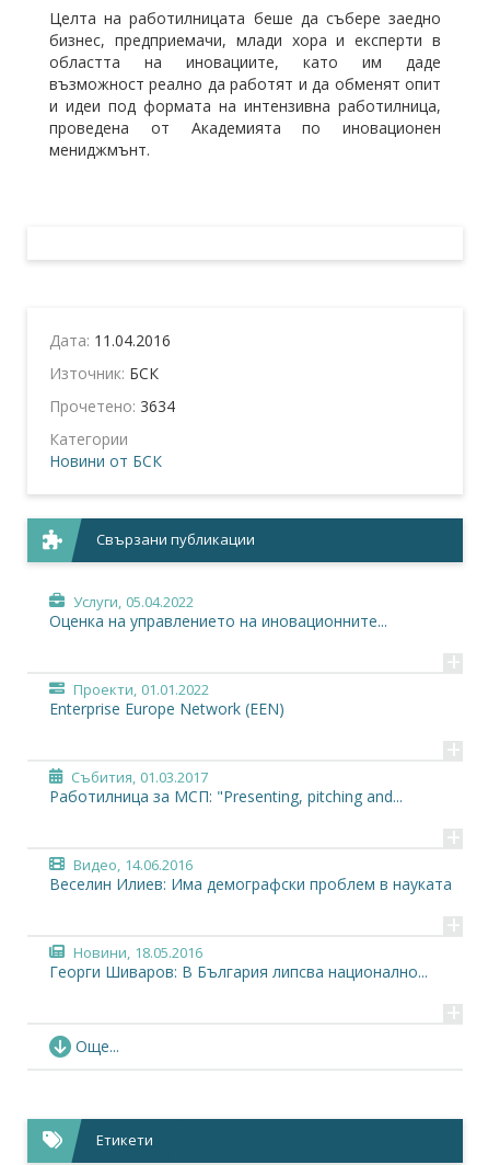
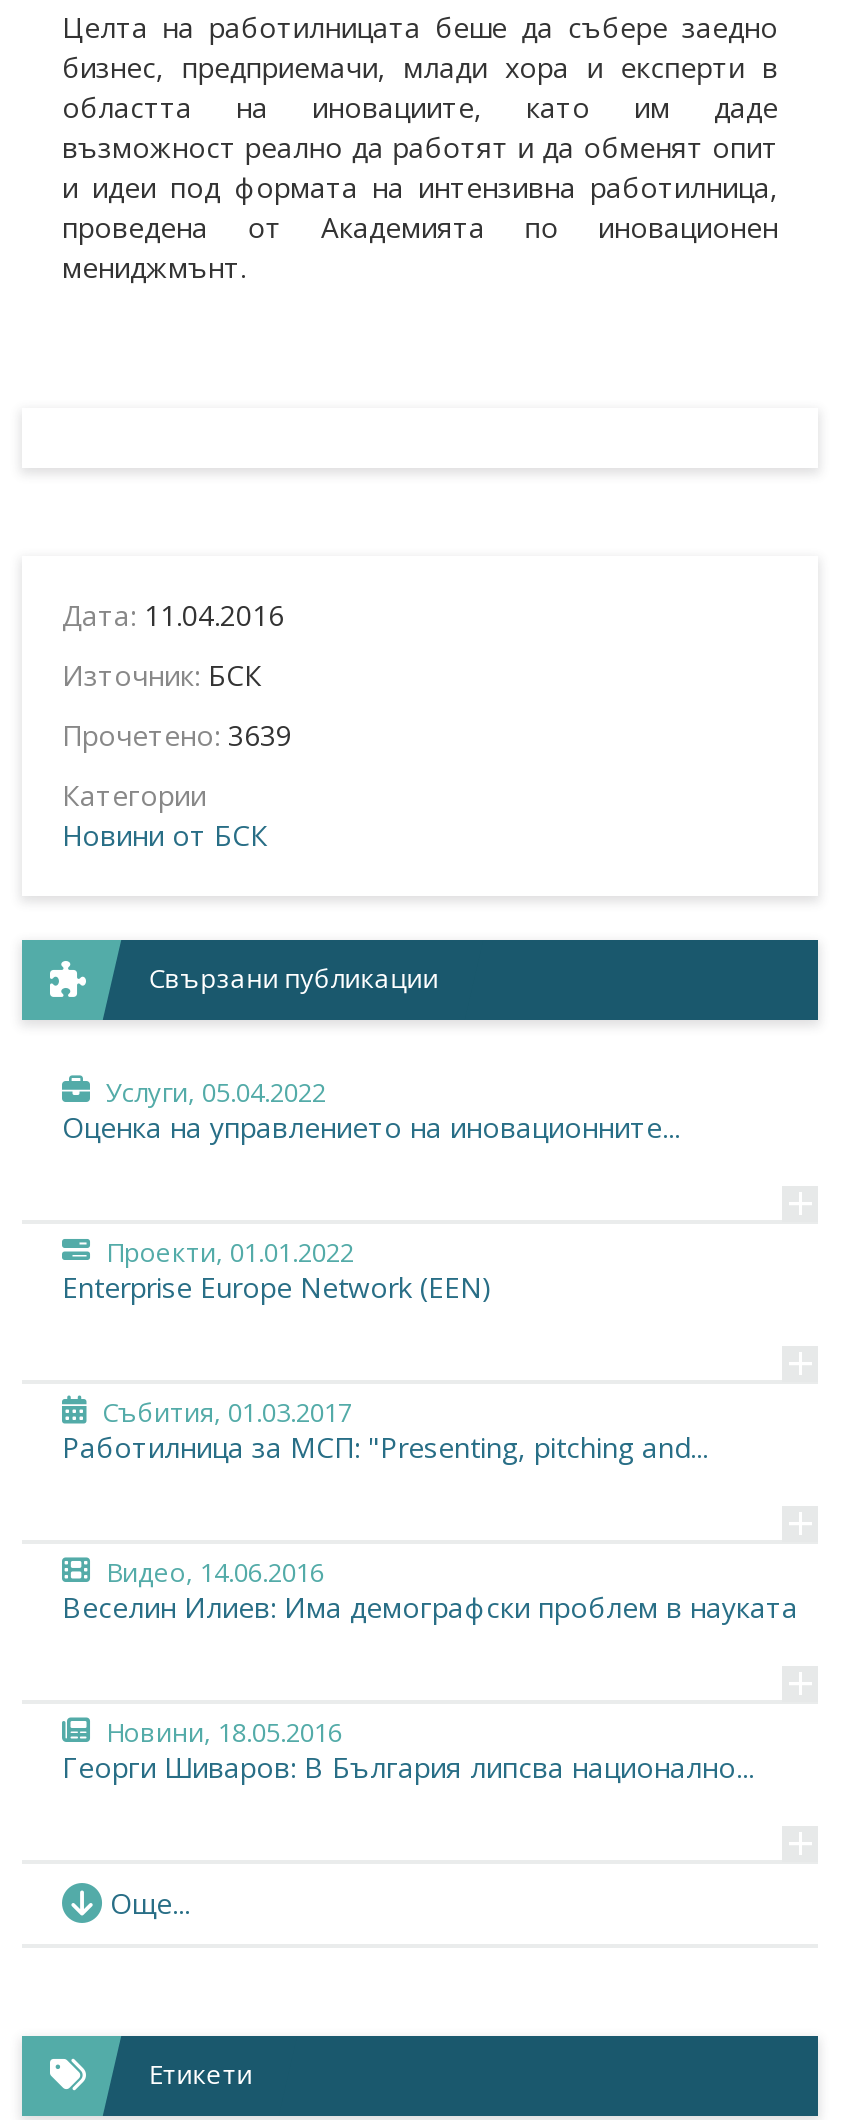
- Прочетено: 3634
+ Прочетено: 3639
